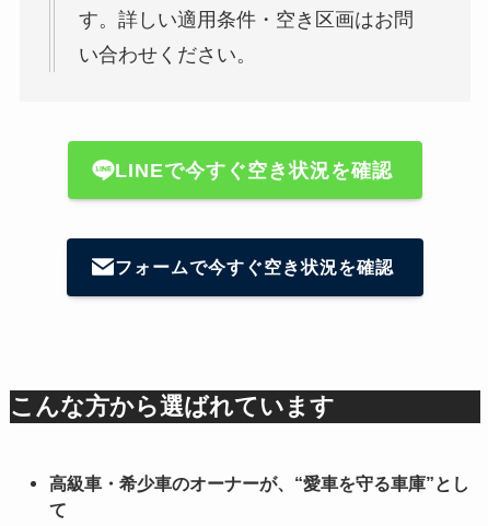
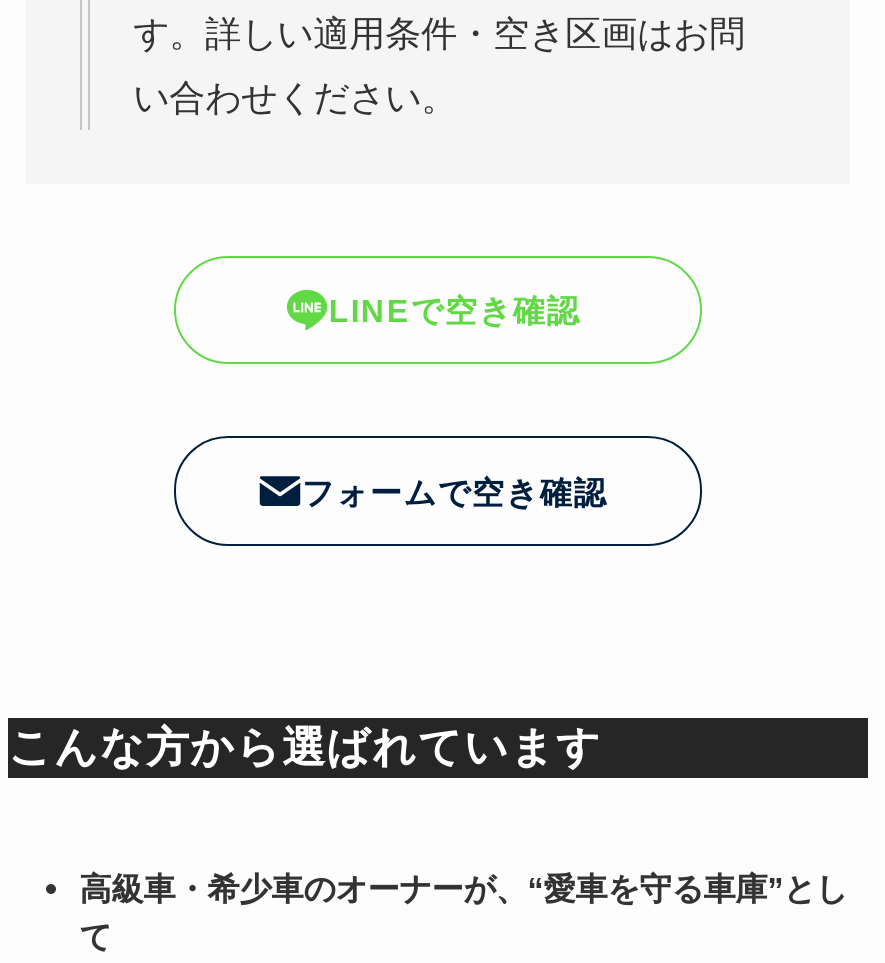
- LINEで今すぐ空き状況を確認
+ LINEで空き確認

- フォームで今すぐ空き状況を確認
+ フォームで空き確認
